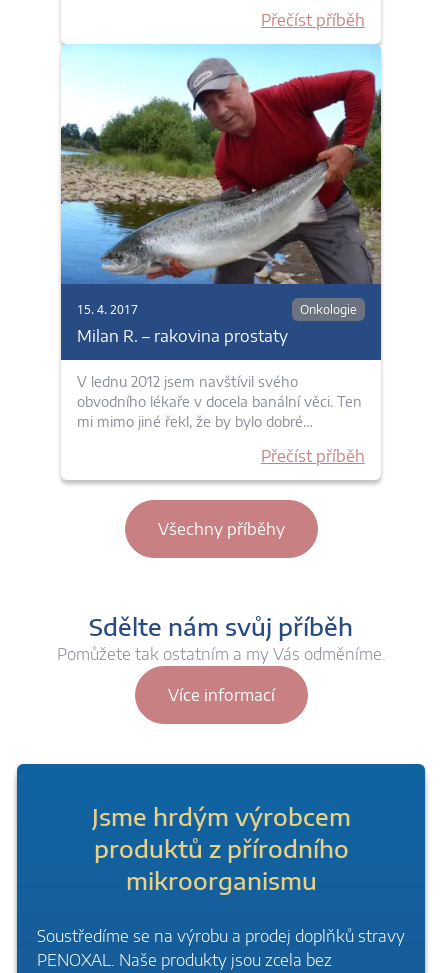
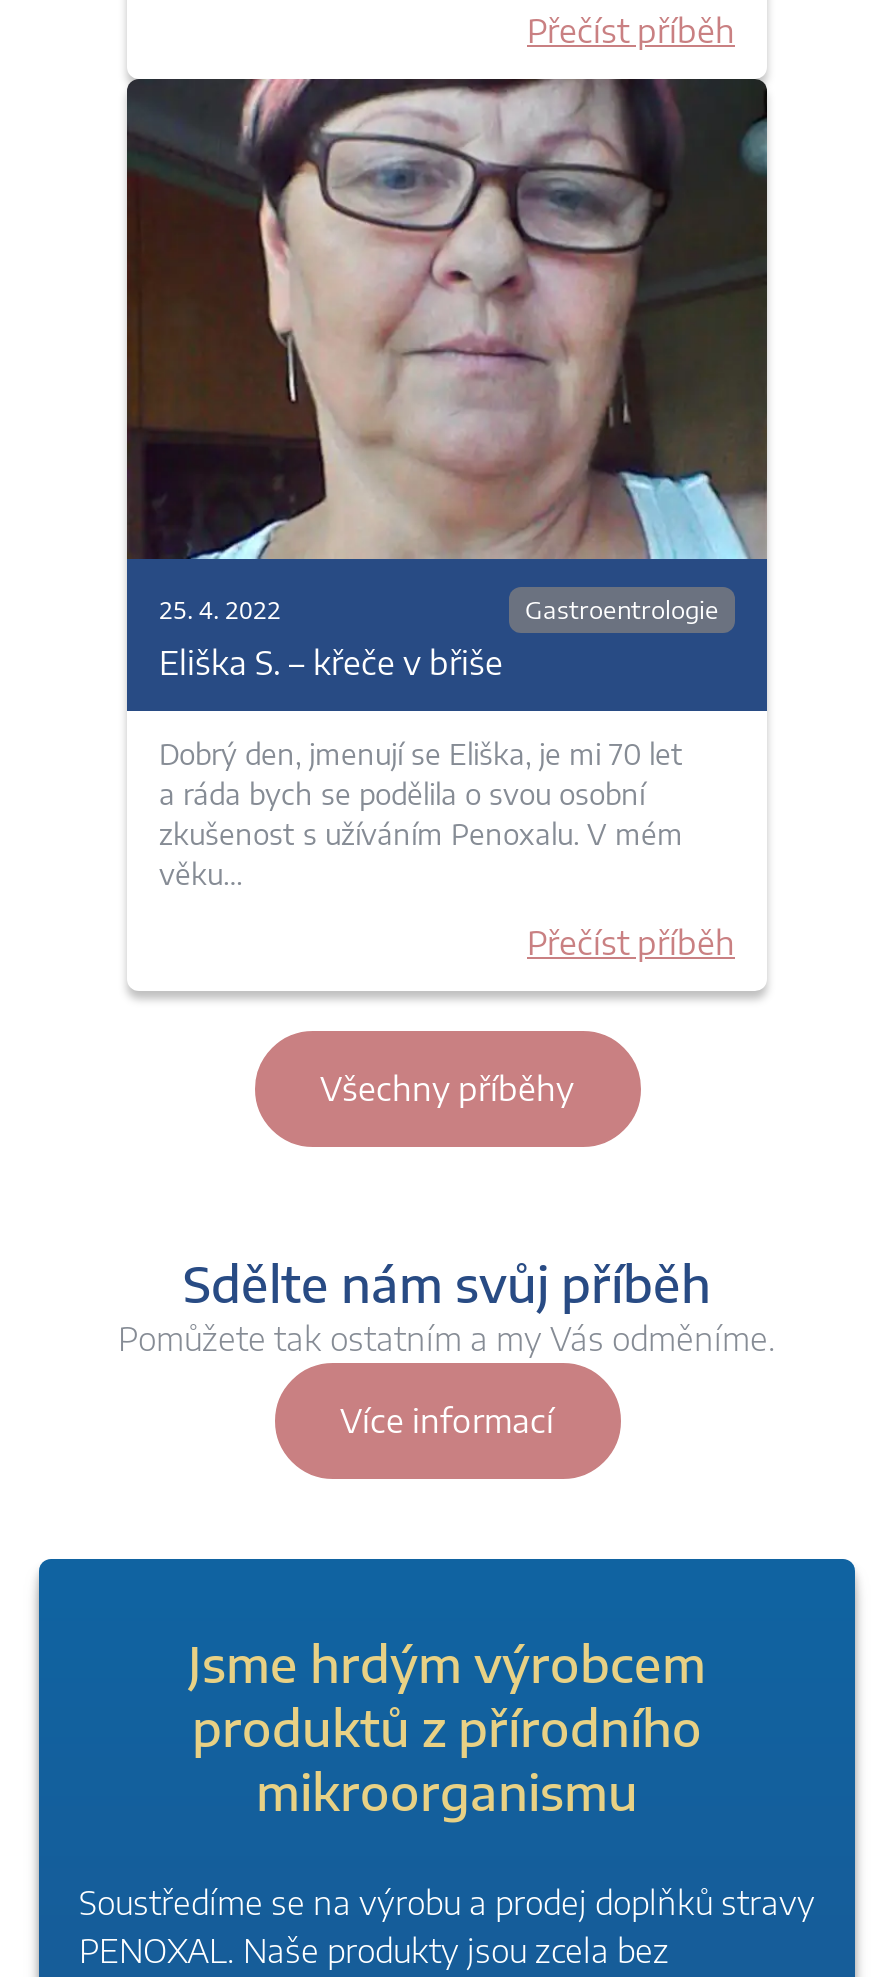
- [image]
- 15. 4. 2017
- Onkologie
- Milan R. – rakovina prostaty
+ [image]
+ 25. 4. 2022
+ Gastroentrologie
+ Eliška S. – křeče v břiše

- V lednu 2012 jsem navštívil svého
- obvodního lékaře v docela banální věci. Ten
- mi mimo jiné řekl, že by bylo dobré…
+ Dobrý den, jmenují se Eliška, je mi 70 let
+ a ráda bych se podělila o svou osobní
+ zkušenost s užíváním Penoxalu. V mém
+ věku…
